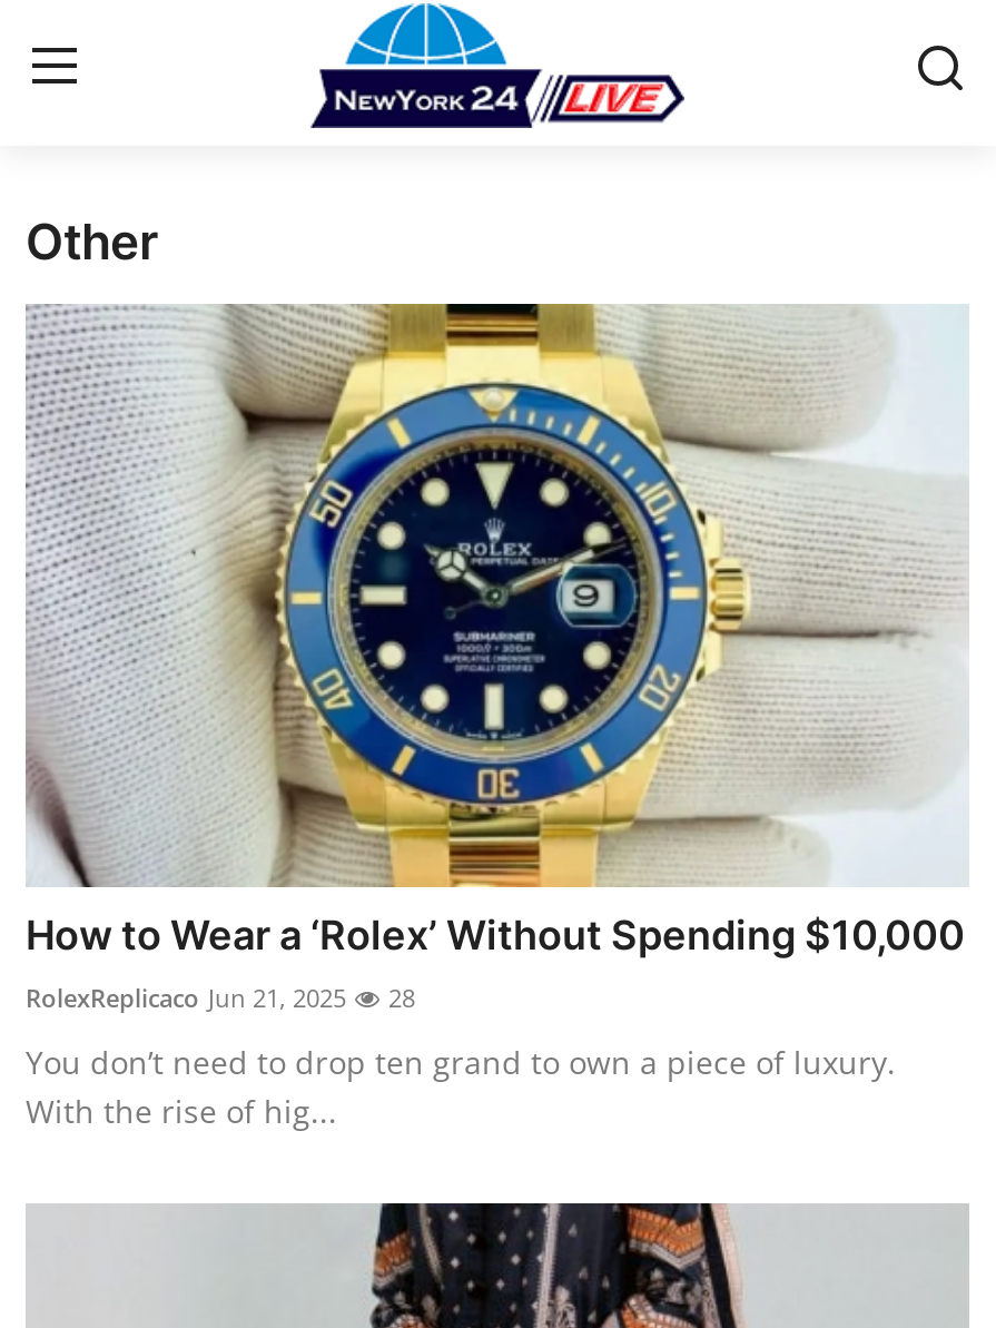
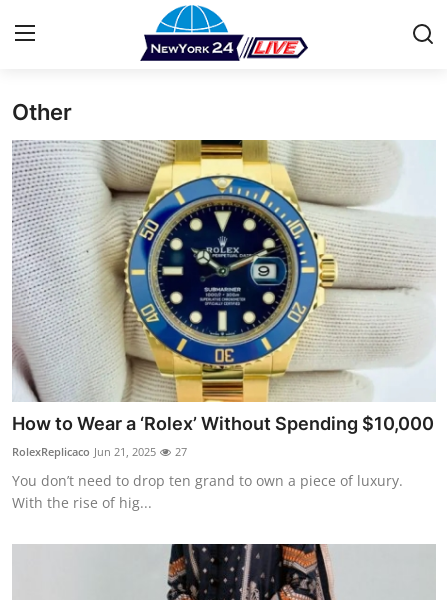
- RolexReplicaco Jun 21, 2025 28
+ RolexReplicaco Jun 21, 2025 27
